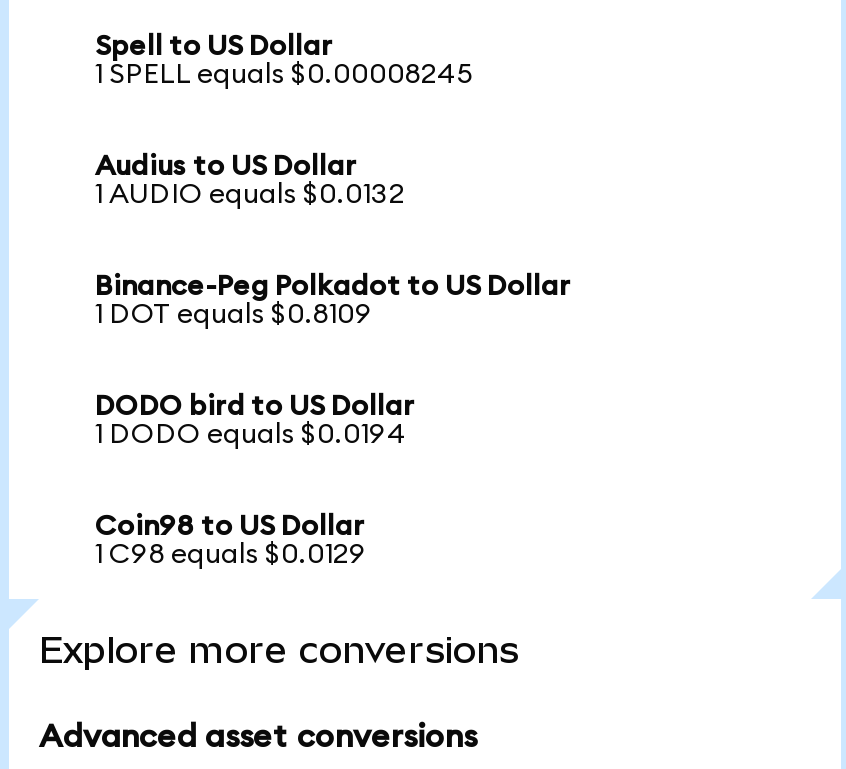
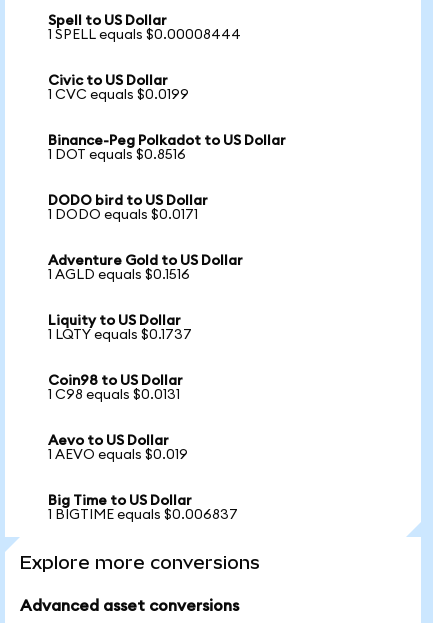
- 1 SPELL equals $0.00008245
+ 1 SPELL equals $0.00008444

- Audius to US Dollar
+ Civic to US Dollar

- 1 AUDIO equals $0.0132
+ 1 CVC equals $0.0199

- 1 DOT equals $0.8109
+ 1 DOT equals $0.8516

- 1 DODO equals $0.0194
+ 1 DODO equals $0.0171
+ Adventure Gold to US Dollar
+ 1 AGLD equals $0.1516
+ Liquity to US Dollar
+ 1 LQTY equals $0.1737

- 1 C98 equals $0.0129
+ 1 C98 equals $0.0131
+ Aevo to US Dollar
+ 1 AEVO equals $0.019
+ Big Time to US Dollar
+ 1 BIGTIME equals $0.006837
